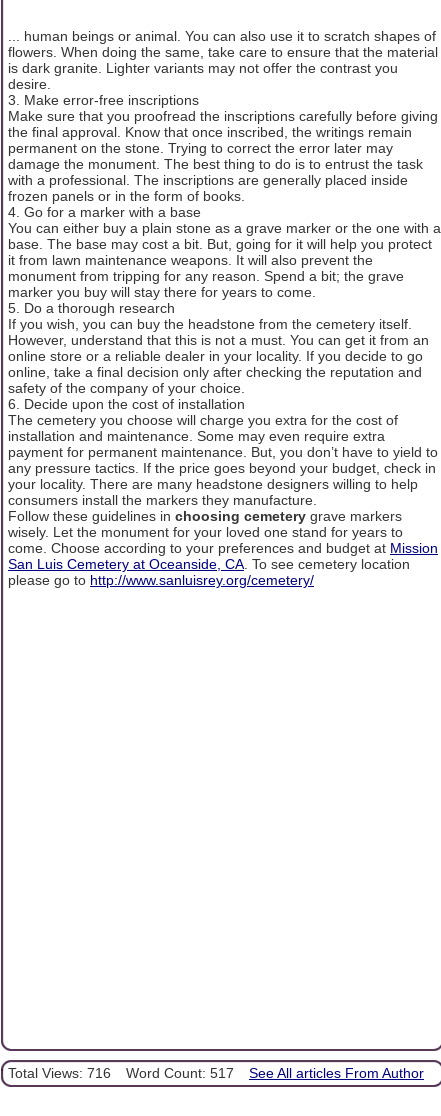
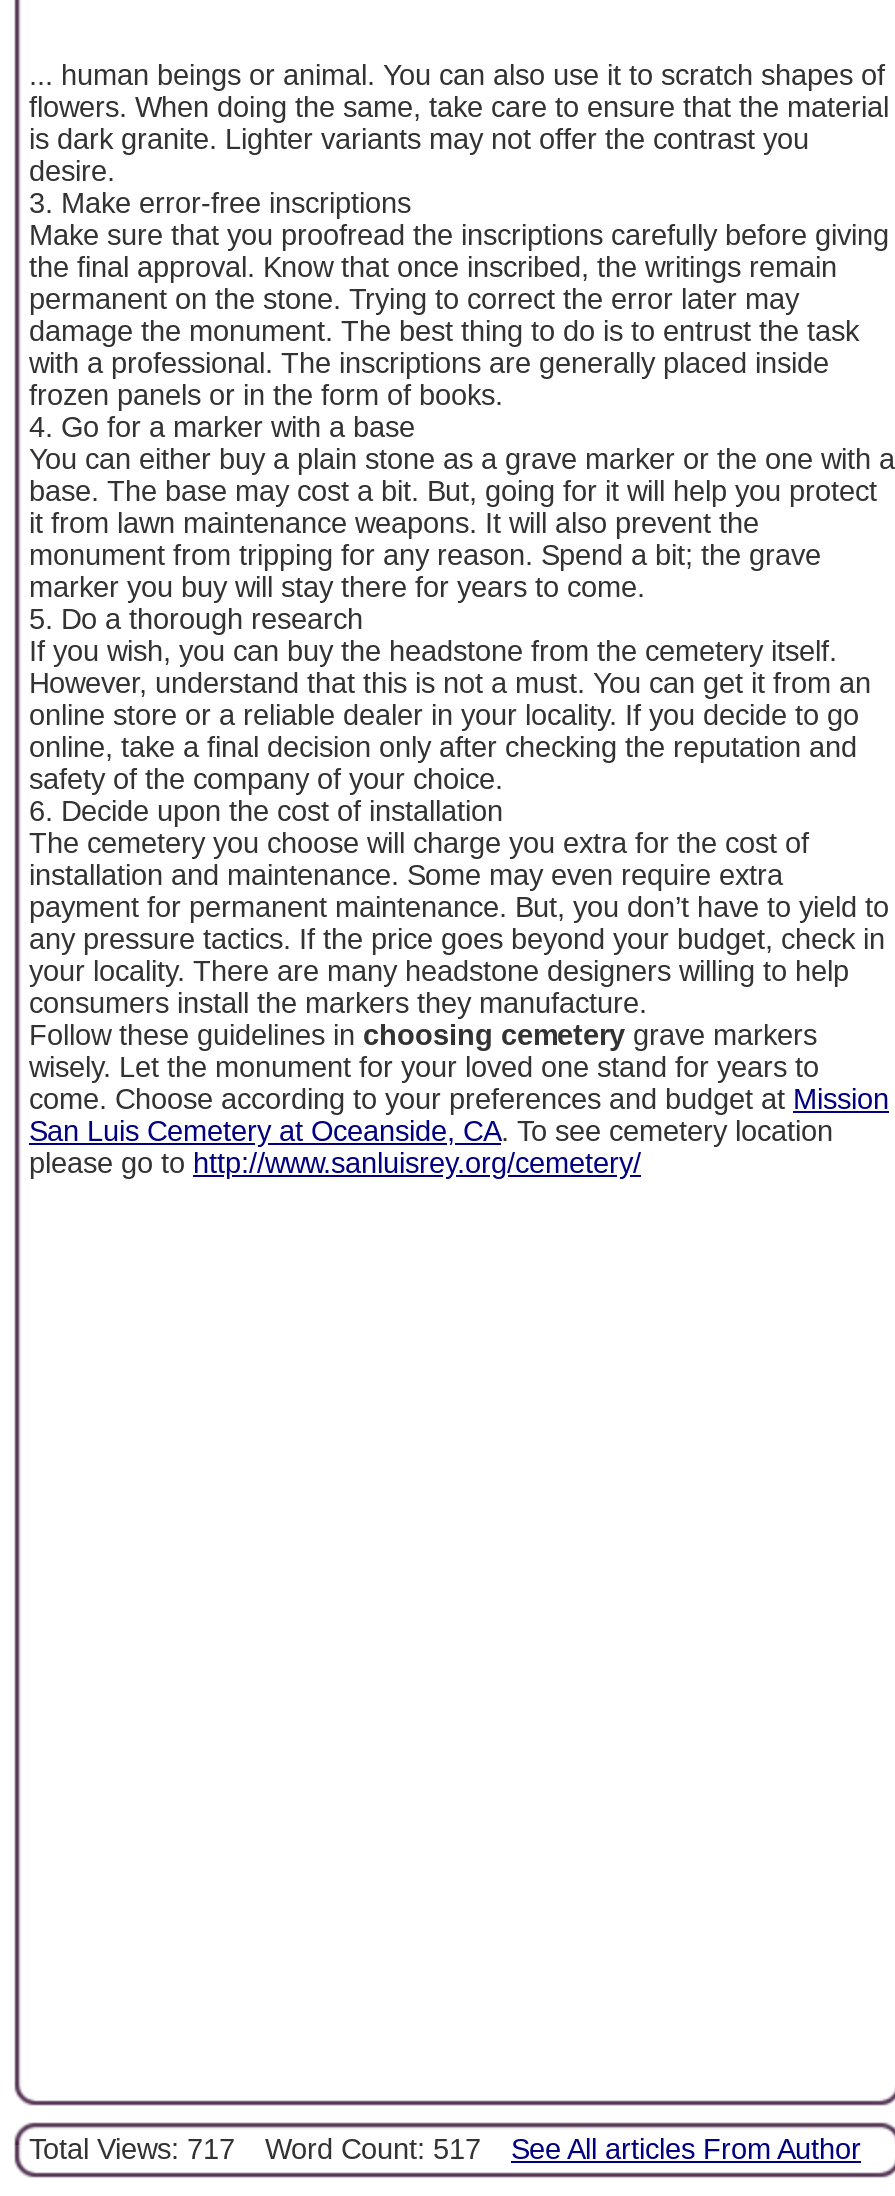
- Total Views: 716 Word Count: 517 See All articles From Author
+ Total Views: 717 Word Count: 517 See All articles From Author
